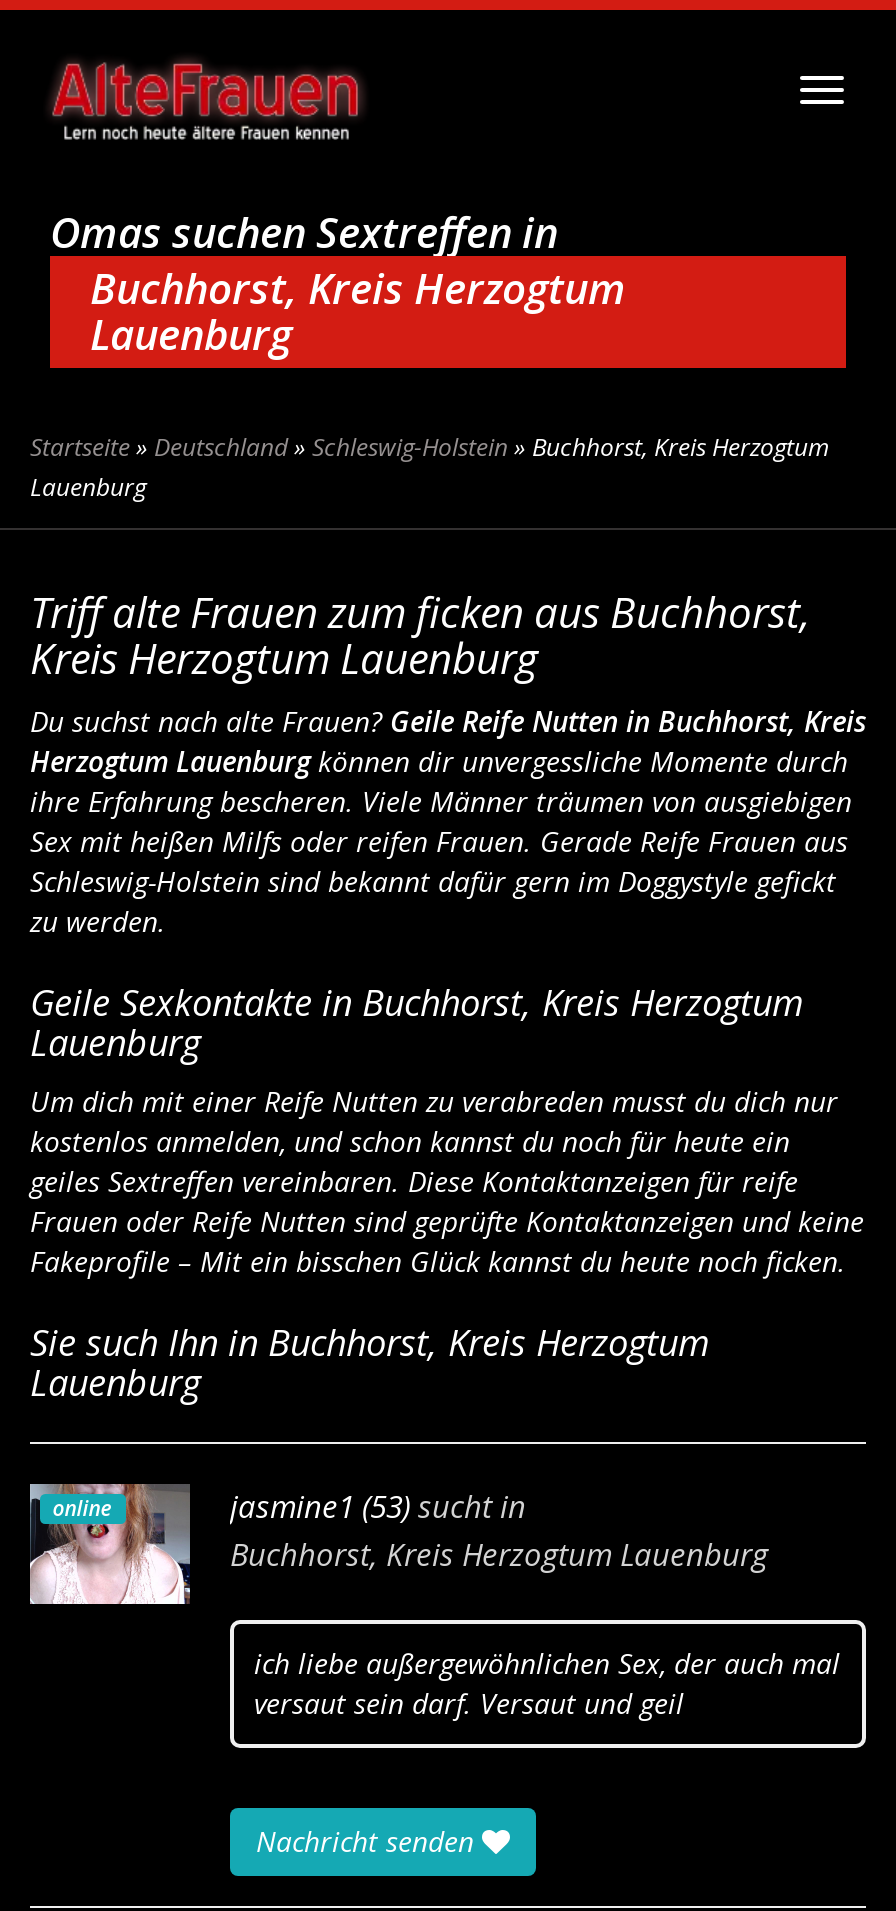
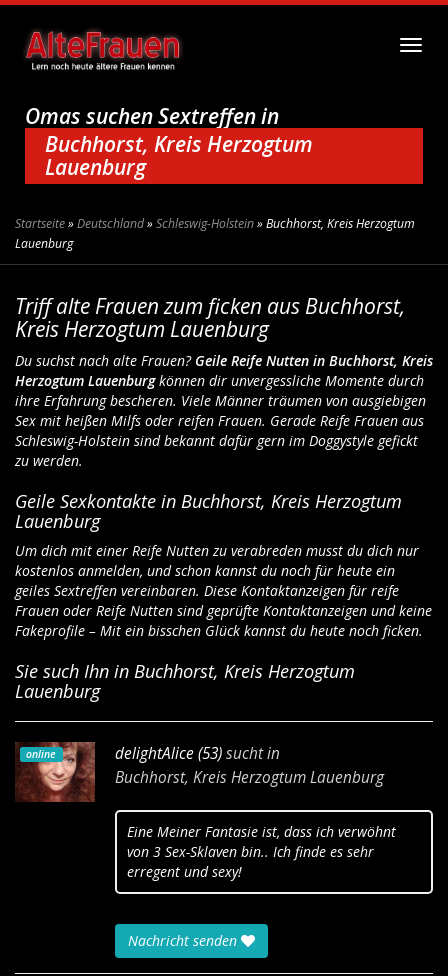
- [image]
- jasmine1 (53) sucht in
+ [image]
+ delightAlice (53) sucht in

- ich liebe außergewöhnlichen Sex, der auch mal
- versaut sein darf. Versaut und geil
+ Eine Meiner Fantasie ist, dass ich verwöhnt
+ von 3 Sex-Sklaven bin.. Ich finde es sehr
+ erregent und sexy!
